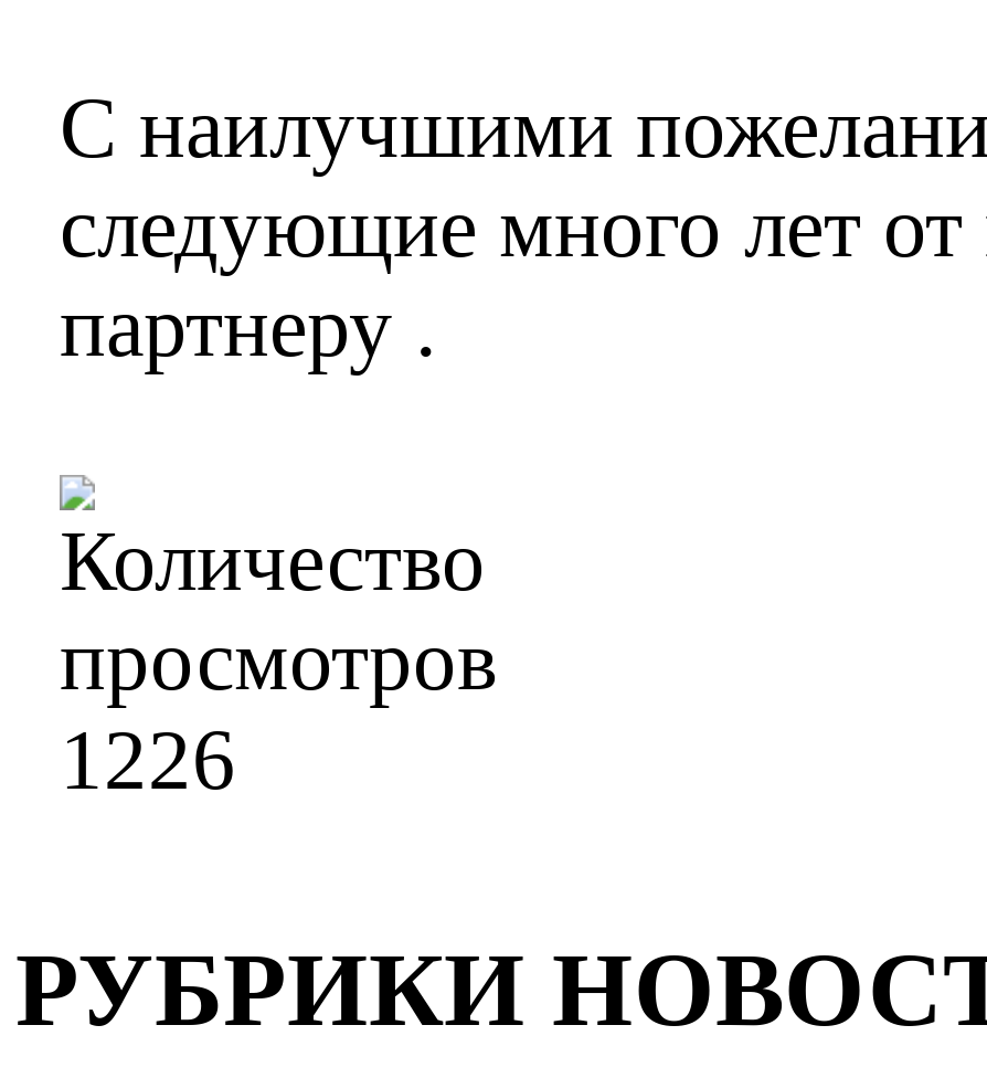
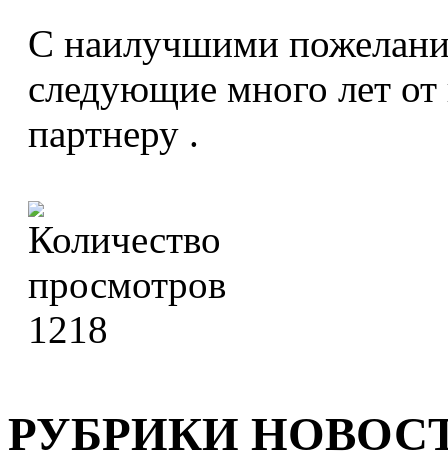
- 1226
+ 1218
